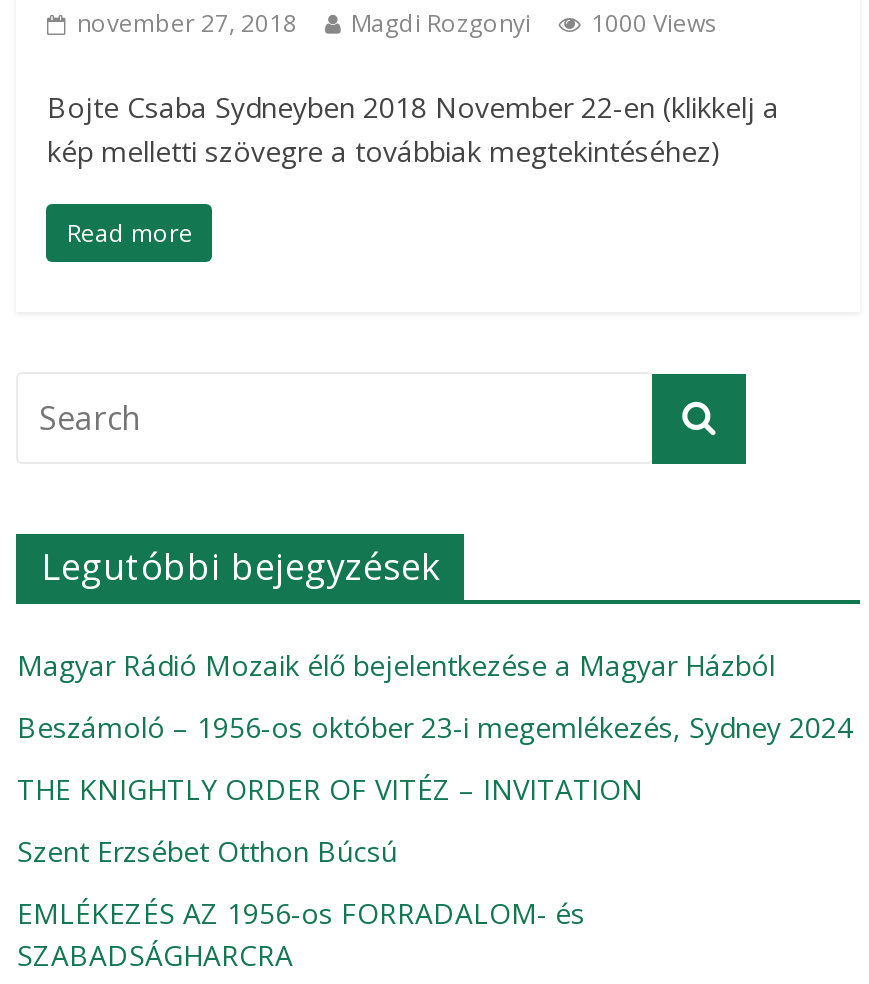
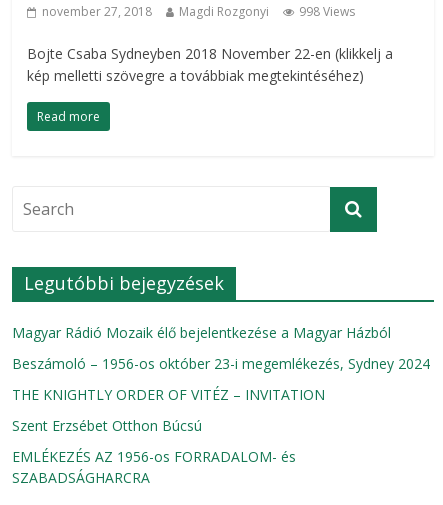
- november 27, 2018 Magdi Rozgonyi 1000 Views
+ november 27, 2018 Magdi Rozgonyi 998 Views
